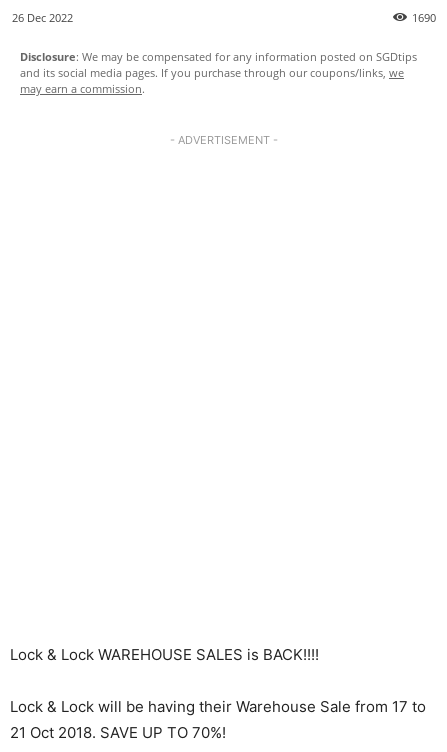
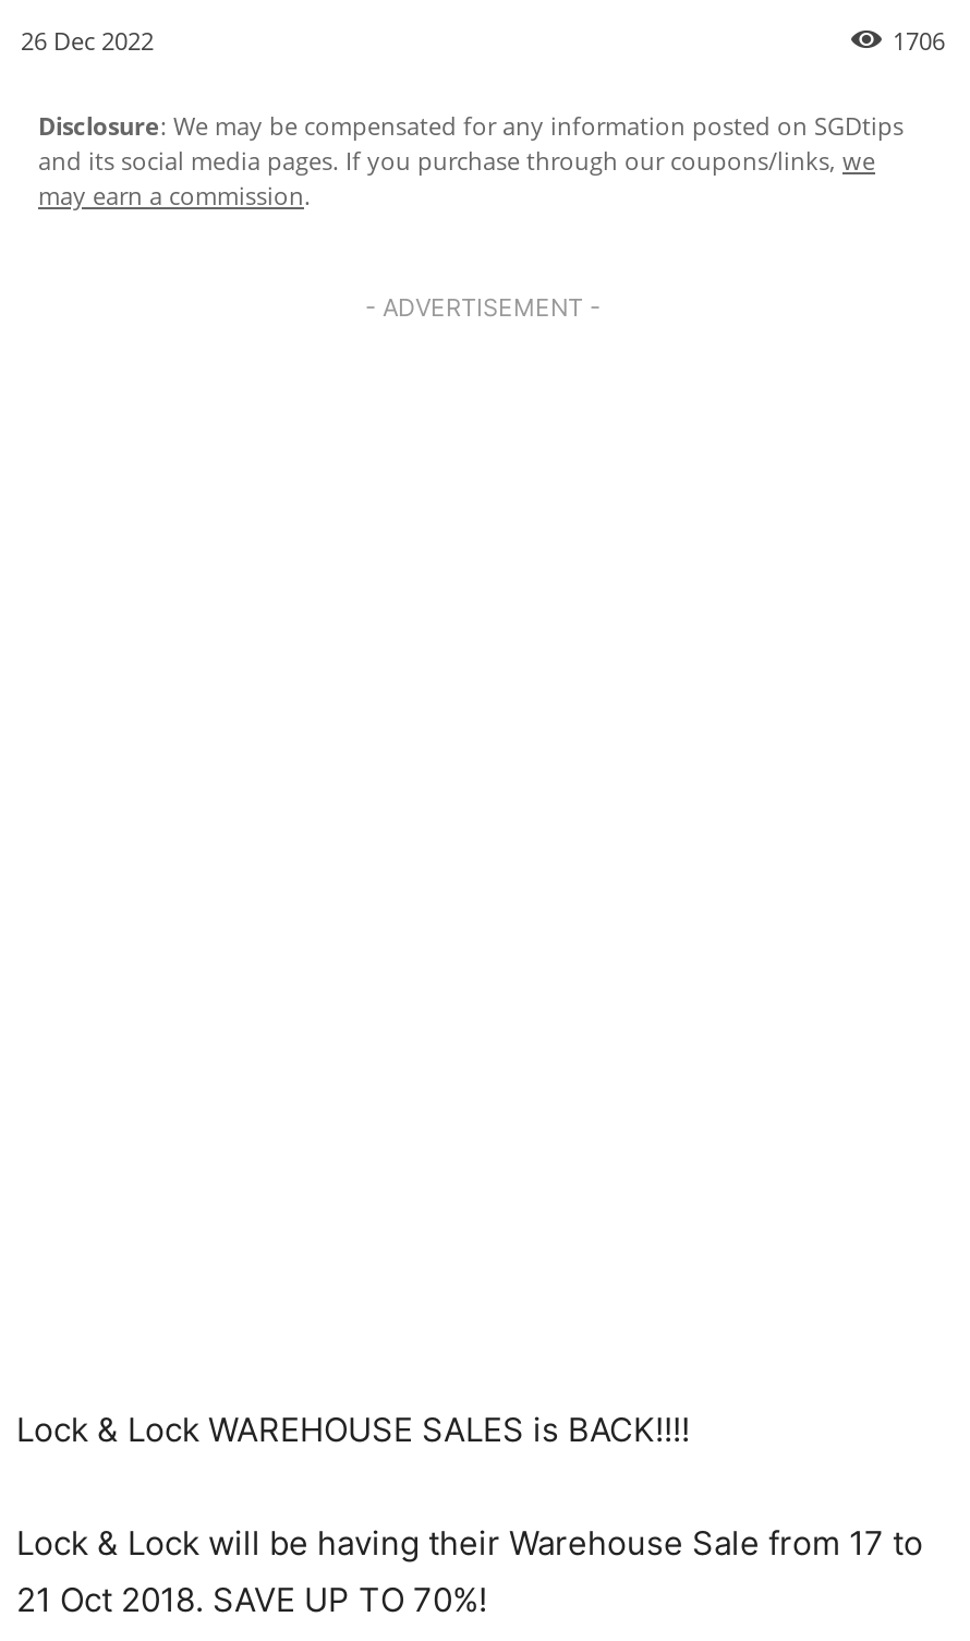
- 1690
+ 1706
